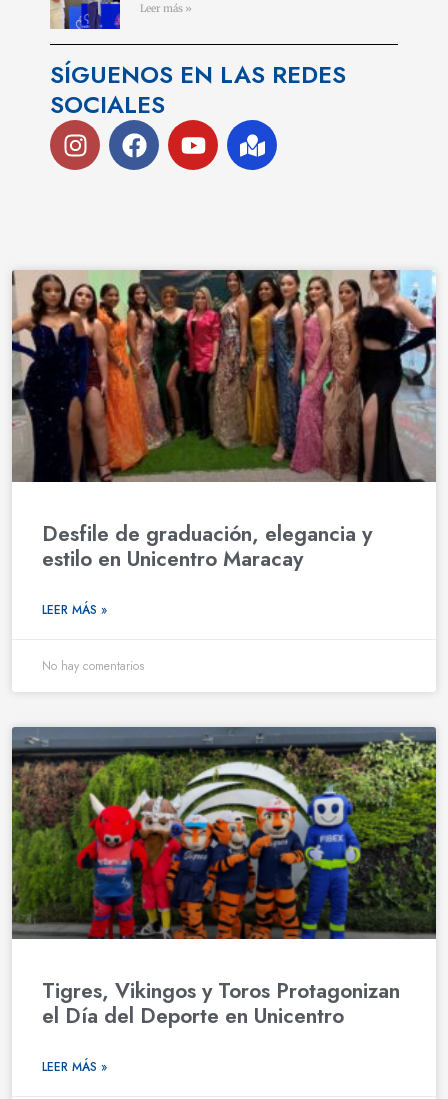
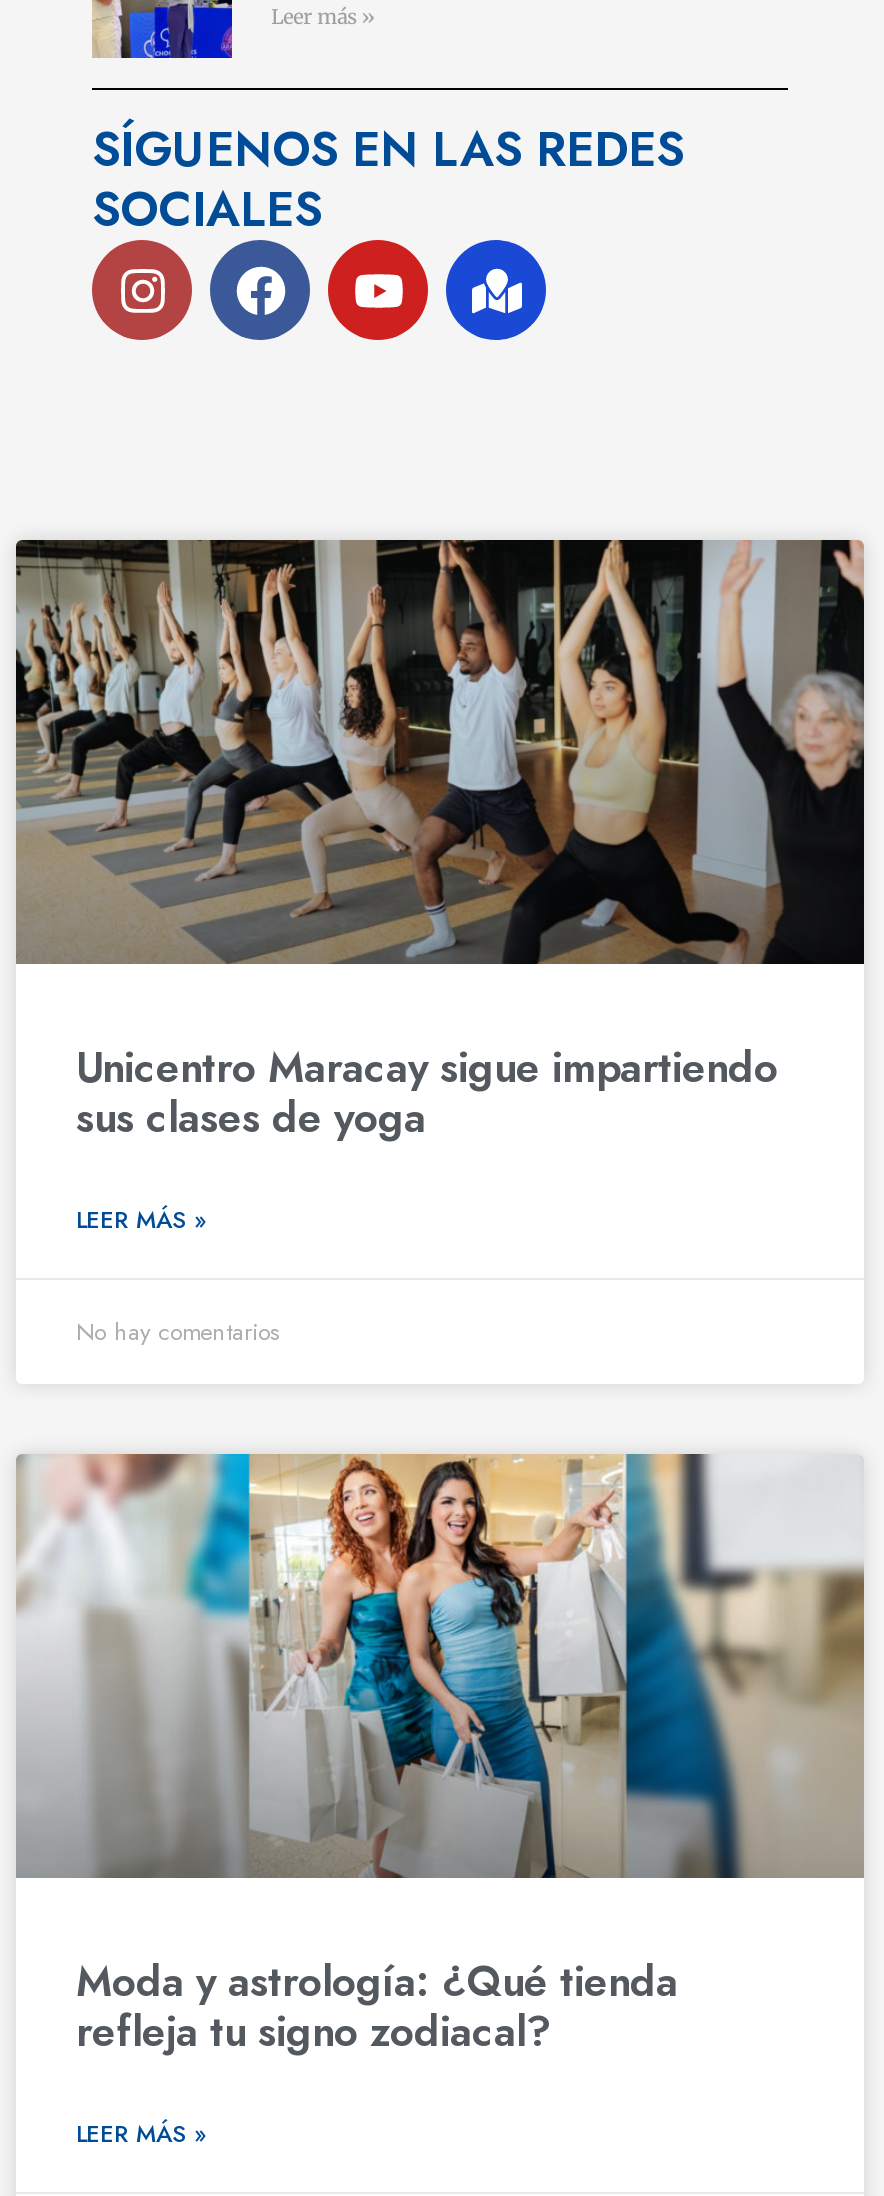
- [image]
- Desfile de graduación, elegancia y
- estilo en Unicentro Maracay
+ [image]
+ Unicentro Maracay sigue impartiendo
+ sus clases de yoga

- [image]
- Tigres, Vikingos y Toros Protagonizan
- el Día del Deporte en Unicentro
+ [image]
+ Moda y astrología: ¿Qué tienda
+ refleja tu signo zodiacal?
